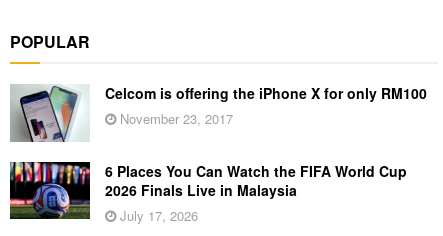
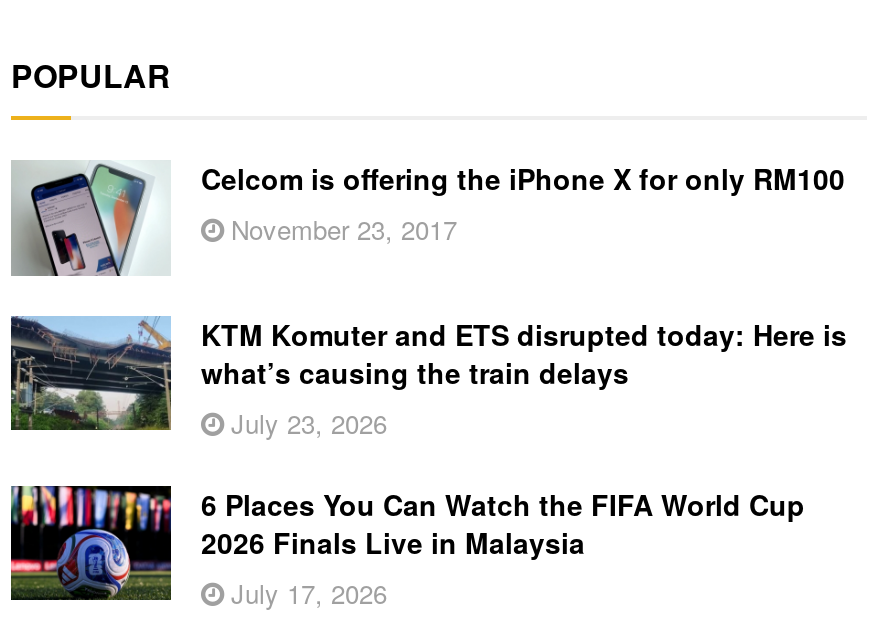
+ [image]
+ KTM Komuter and ETS disrupted today: Here is
+ what’s causing the train delays
+ July 23, 2026
